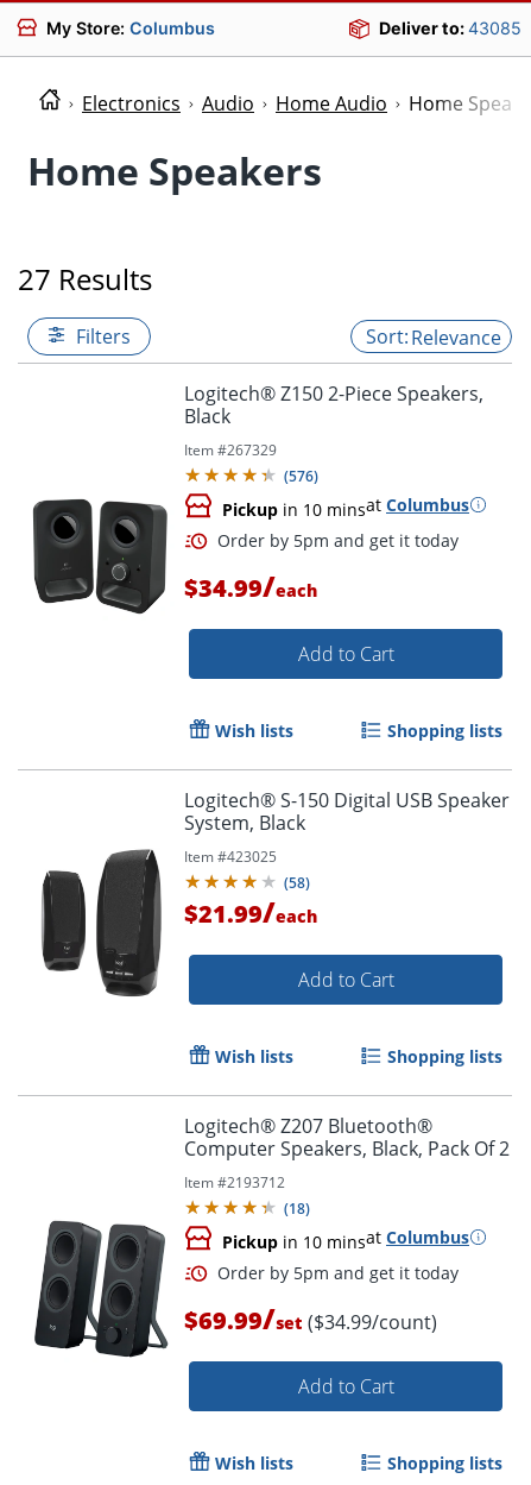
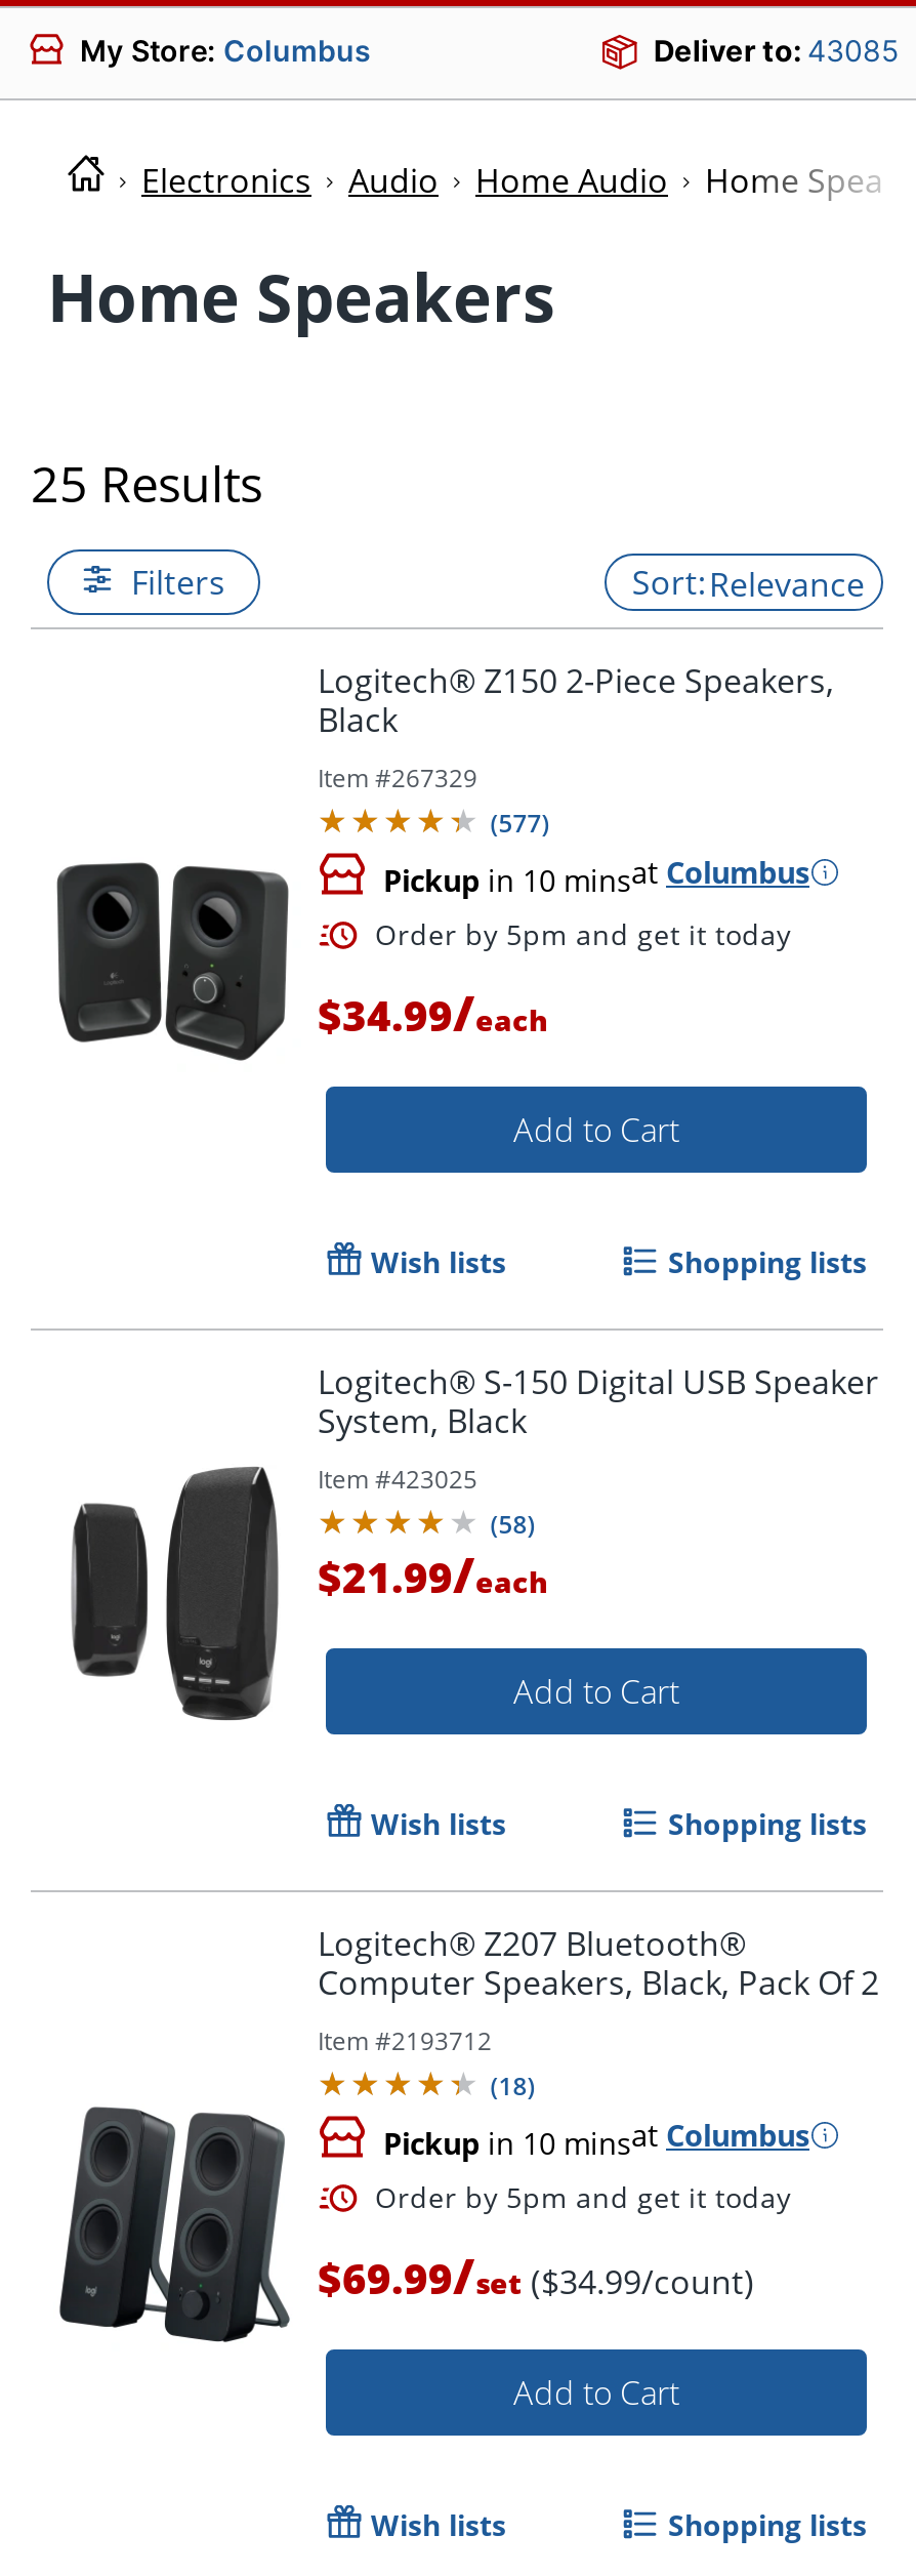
- 27 Results
+ 25 Results

- (576)
+ (577)
